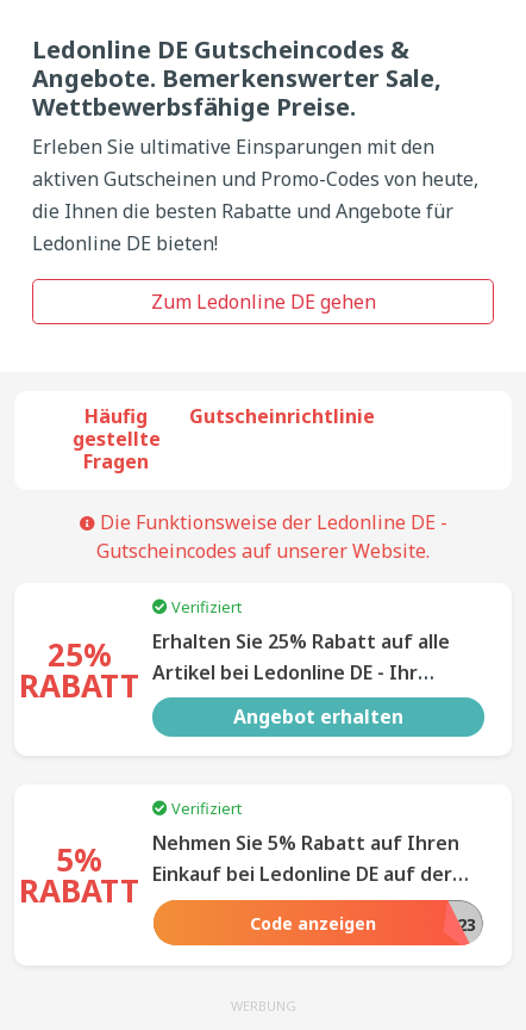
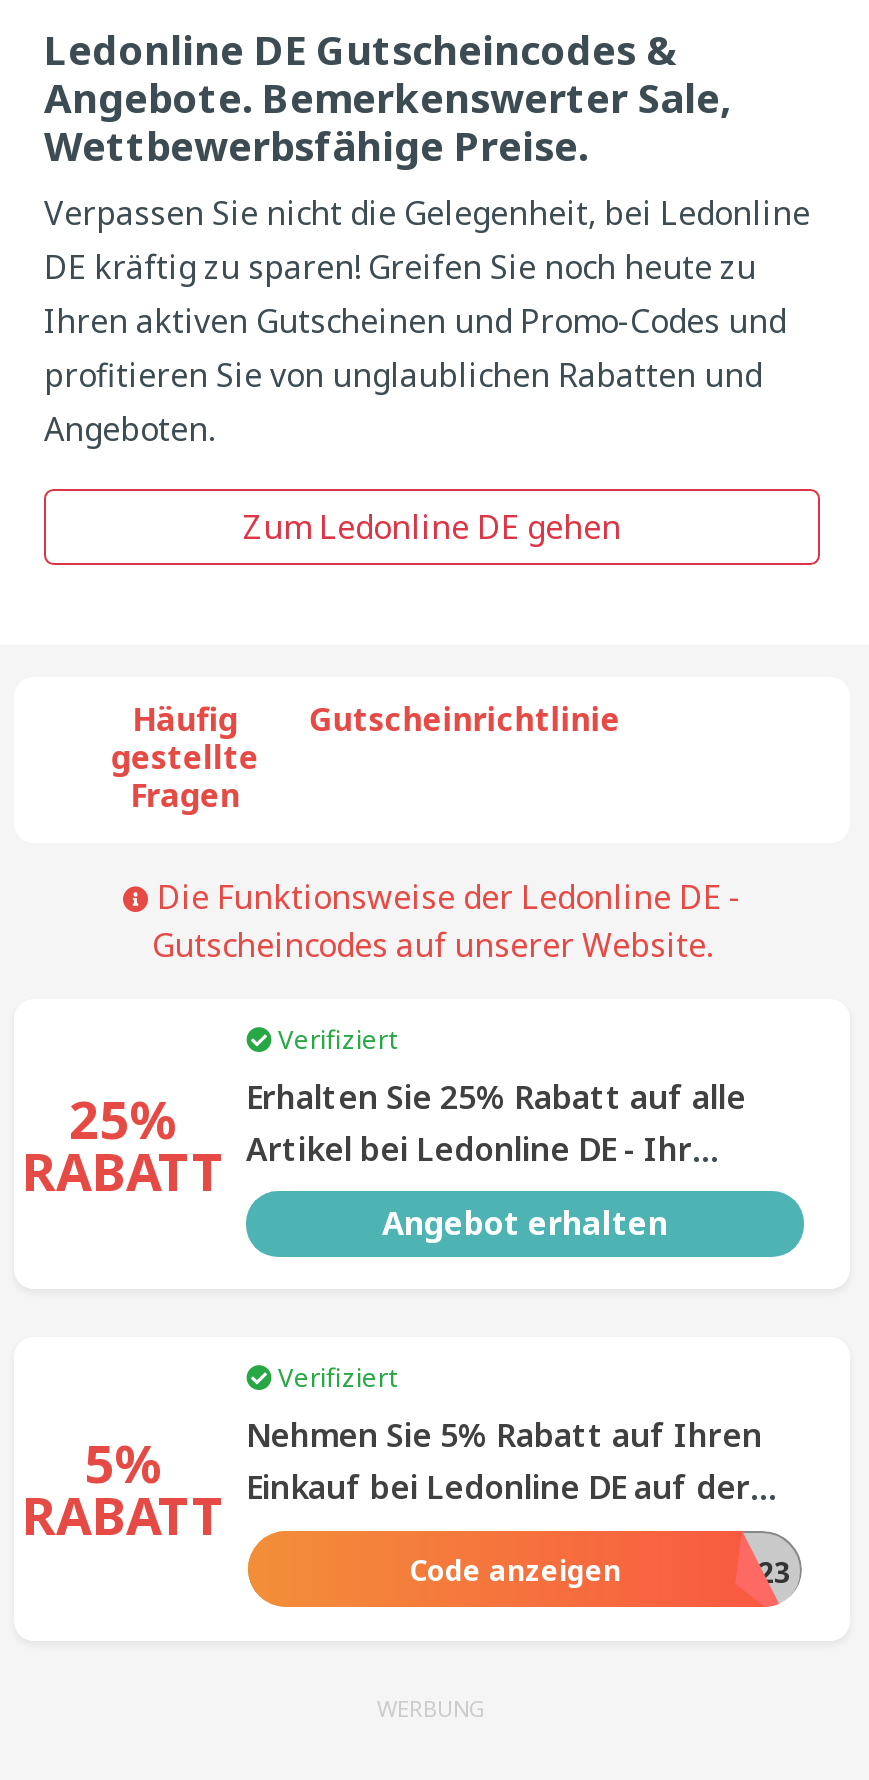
- Erleben Sie ultimative Einsparungen mit den
- aktiven Gutscheinen und Promo-Codes von heute,
- die Ihnen die besten Rabatte und Angebote für
- Ledonline DE bieten!
+ Verpassen Sie nicht die Gelegenheit, bei Ledonline
+ DE kräftig zu sparen! Greifen Sie noch heute zu
+ Ihren aktiven Gutscheinen und Promo-Codes und
+ profitieren Sie von unglaublichen Rabatten und
+ Angeboten.
